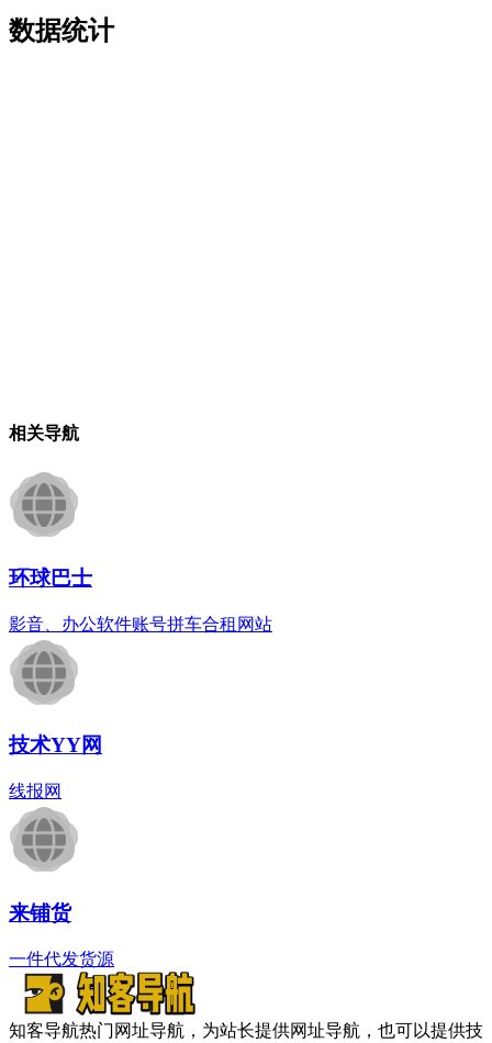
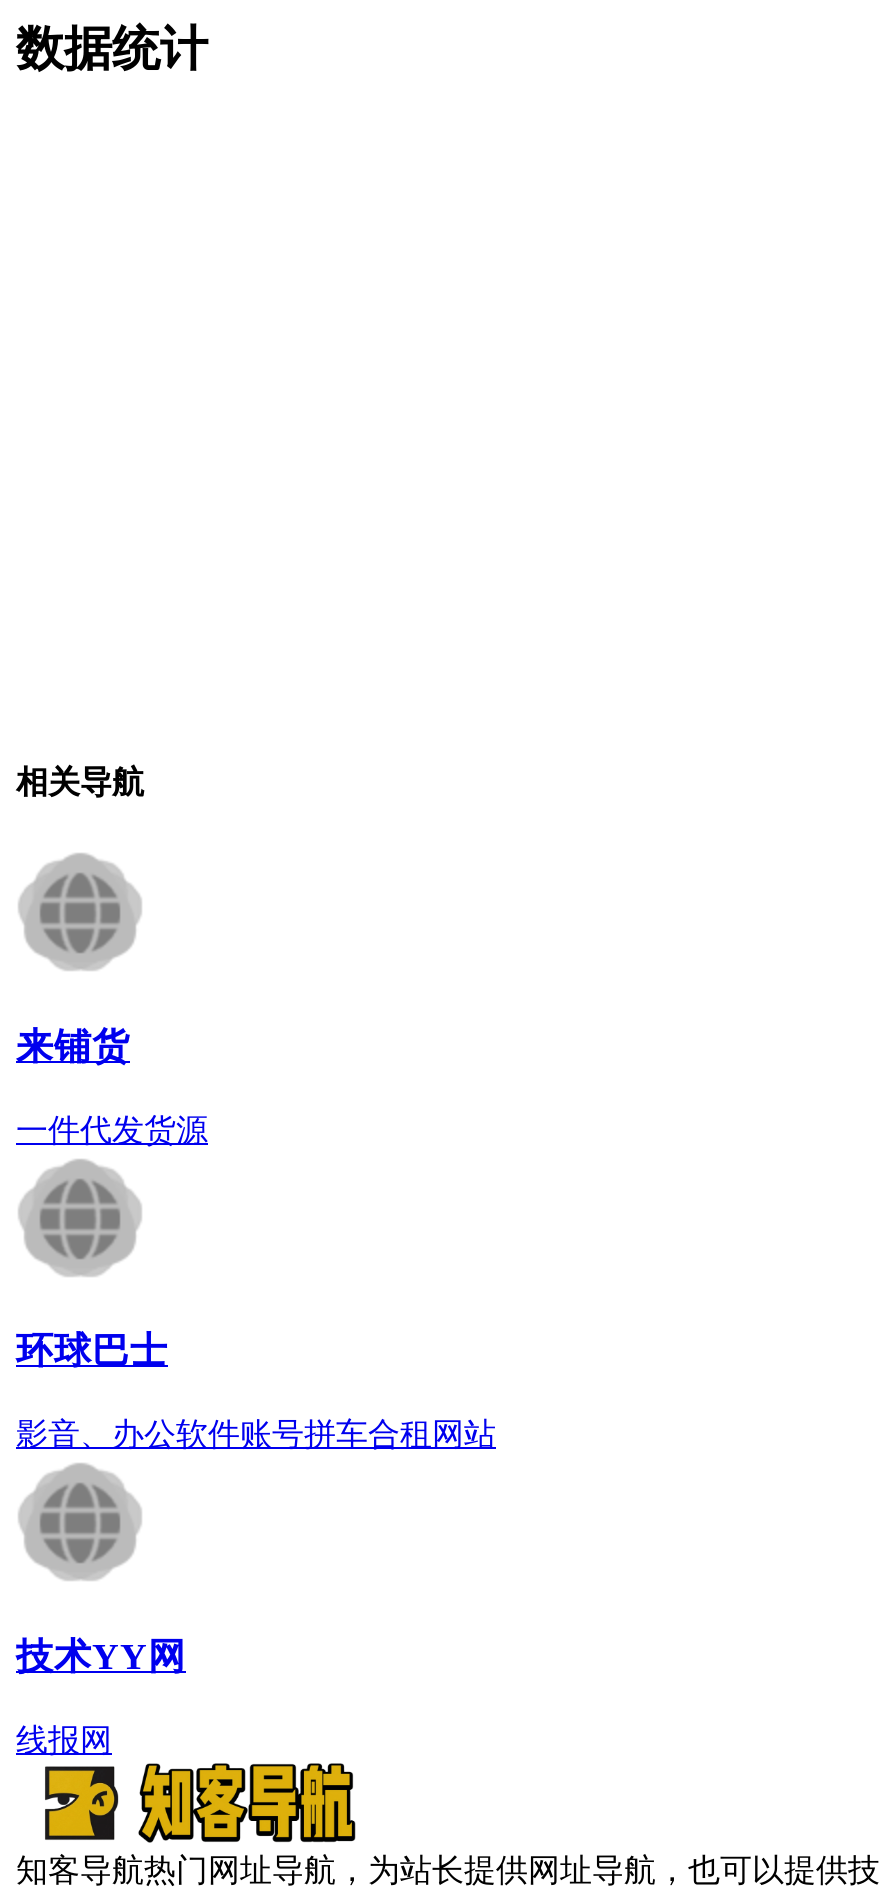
moved down: 环球巴士 | 技术YY网 | 线报网

moved up: 来铺货 | 一件代发货源
